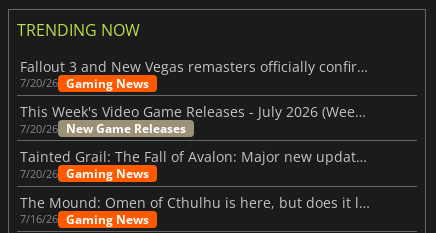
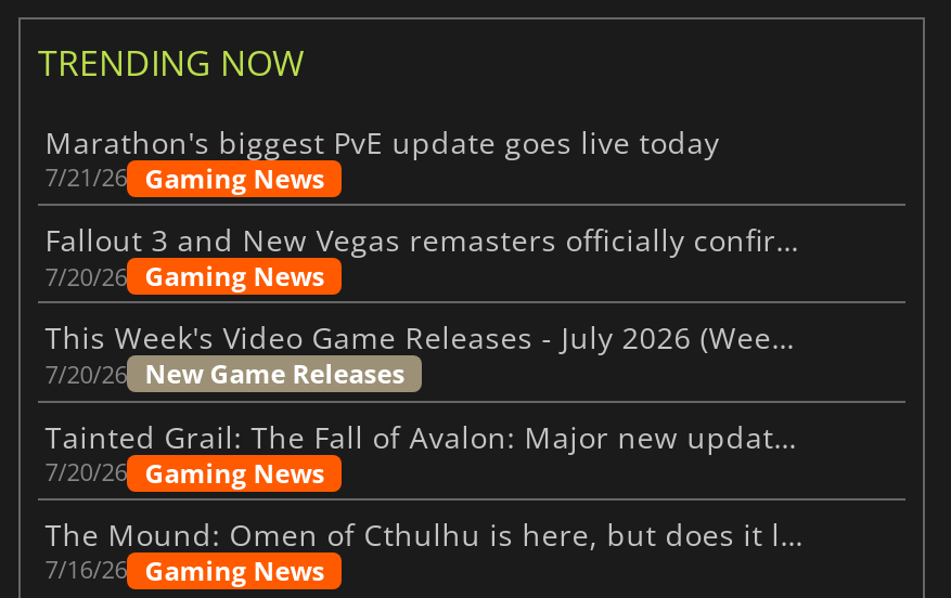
+ Marathon's biggest PvE update goes live today
+ 7/21/26 Gaming News
